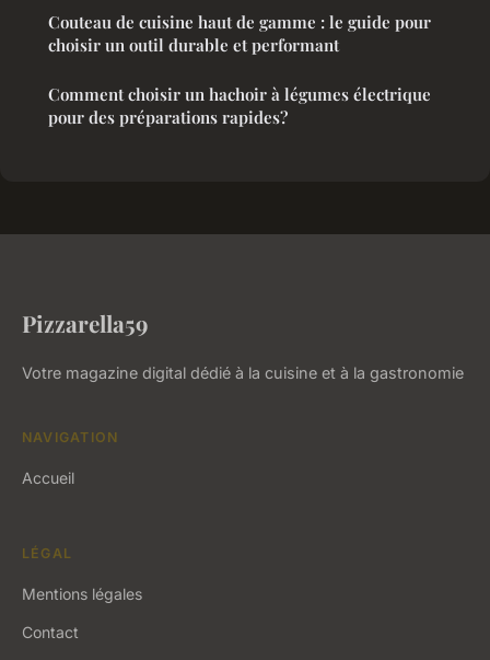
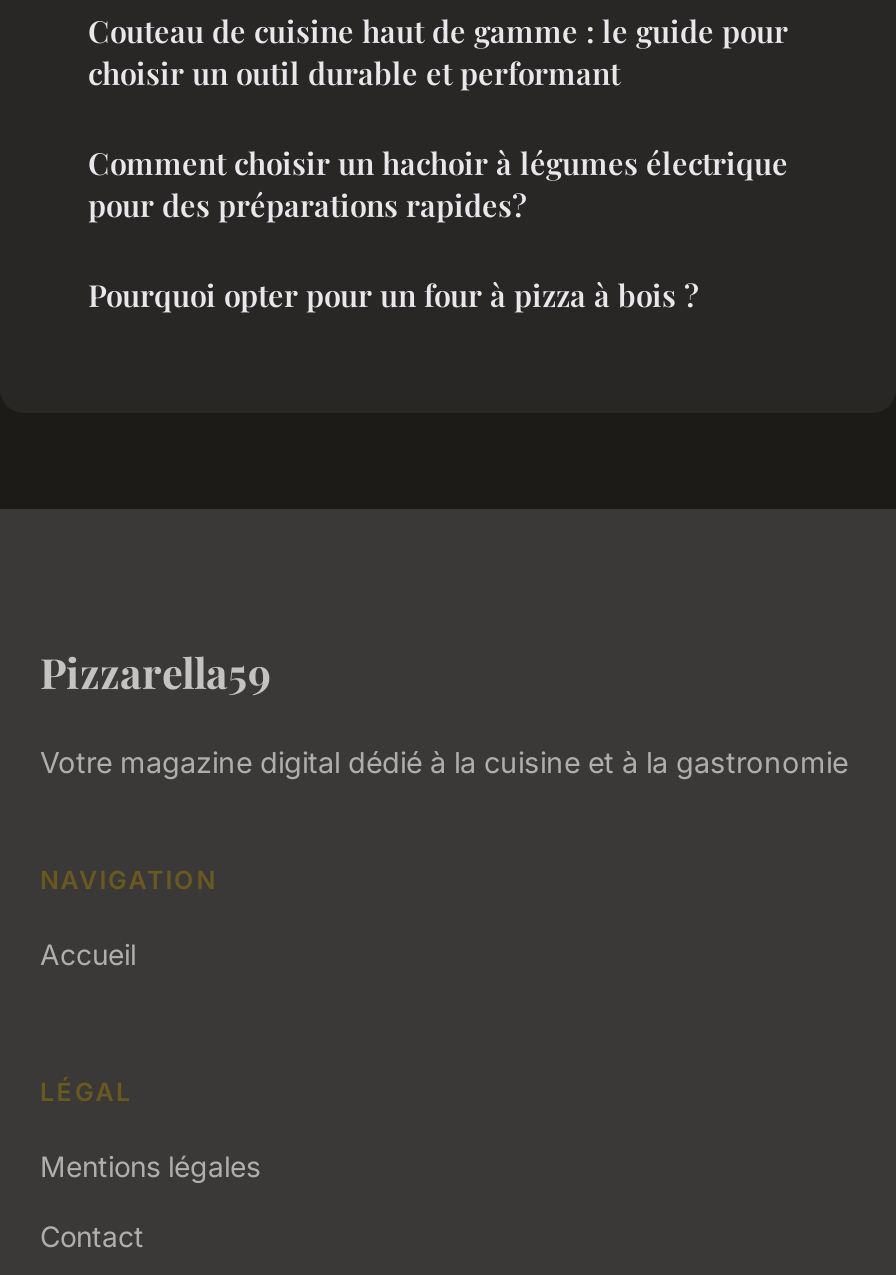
+ Pourquoi opter pour un four à pizza à bois ?
